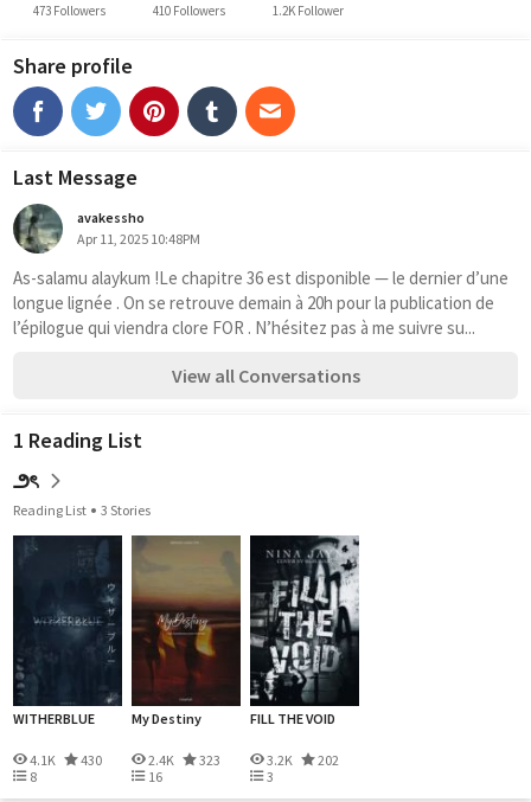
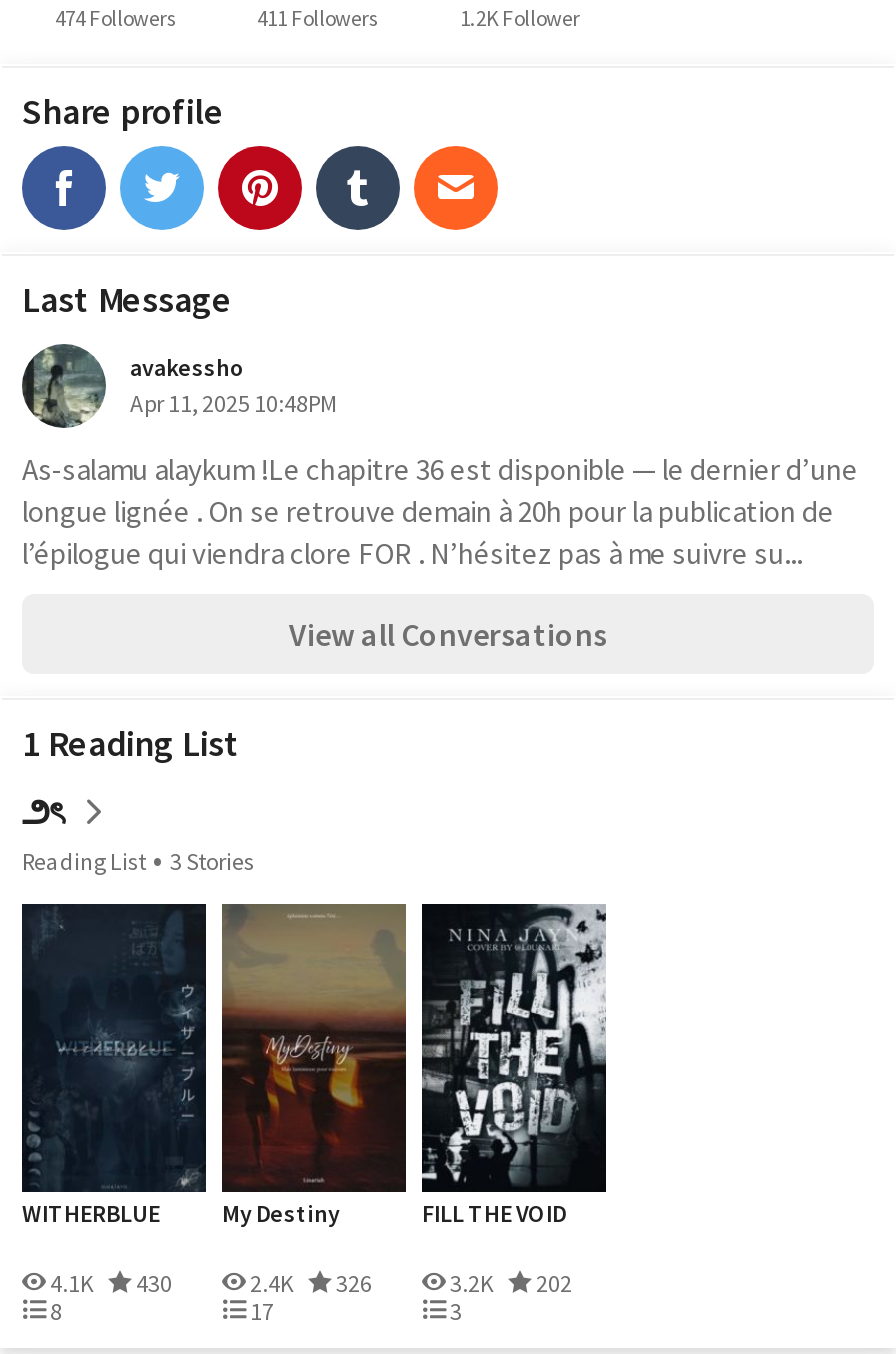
- 473 Followers
+ 474 Followers

- 410 Followers
+ 411 Followers

- 2.4K 323
+ 2.4K 326

- 16
+ 17
